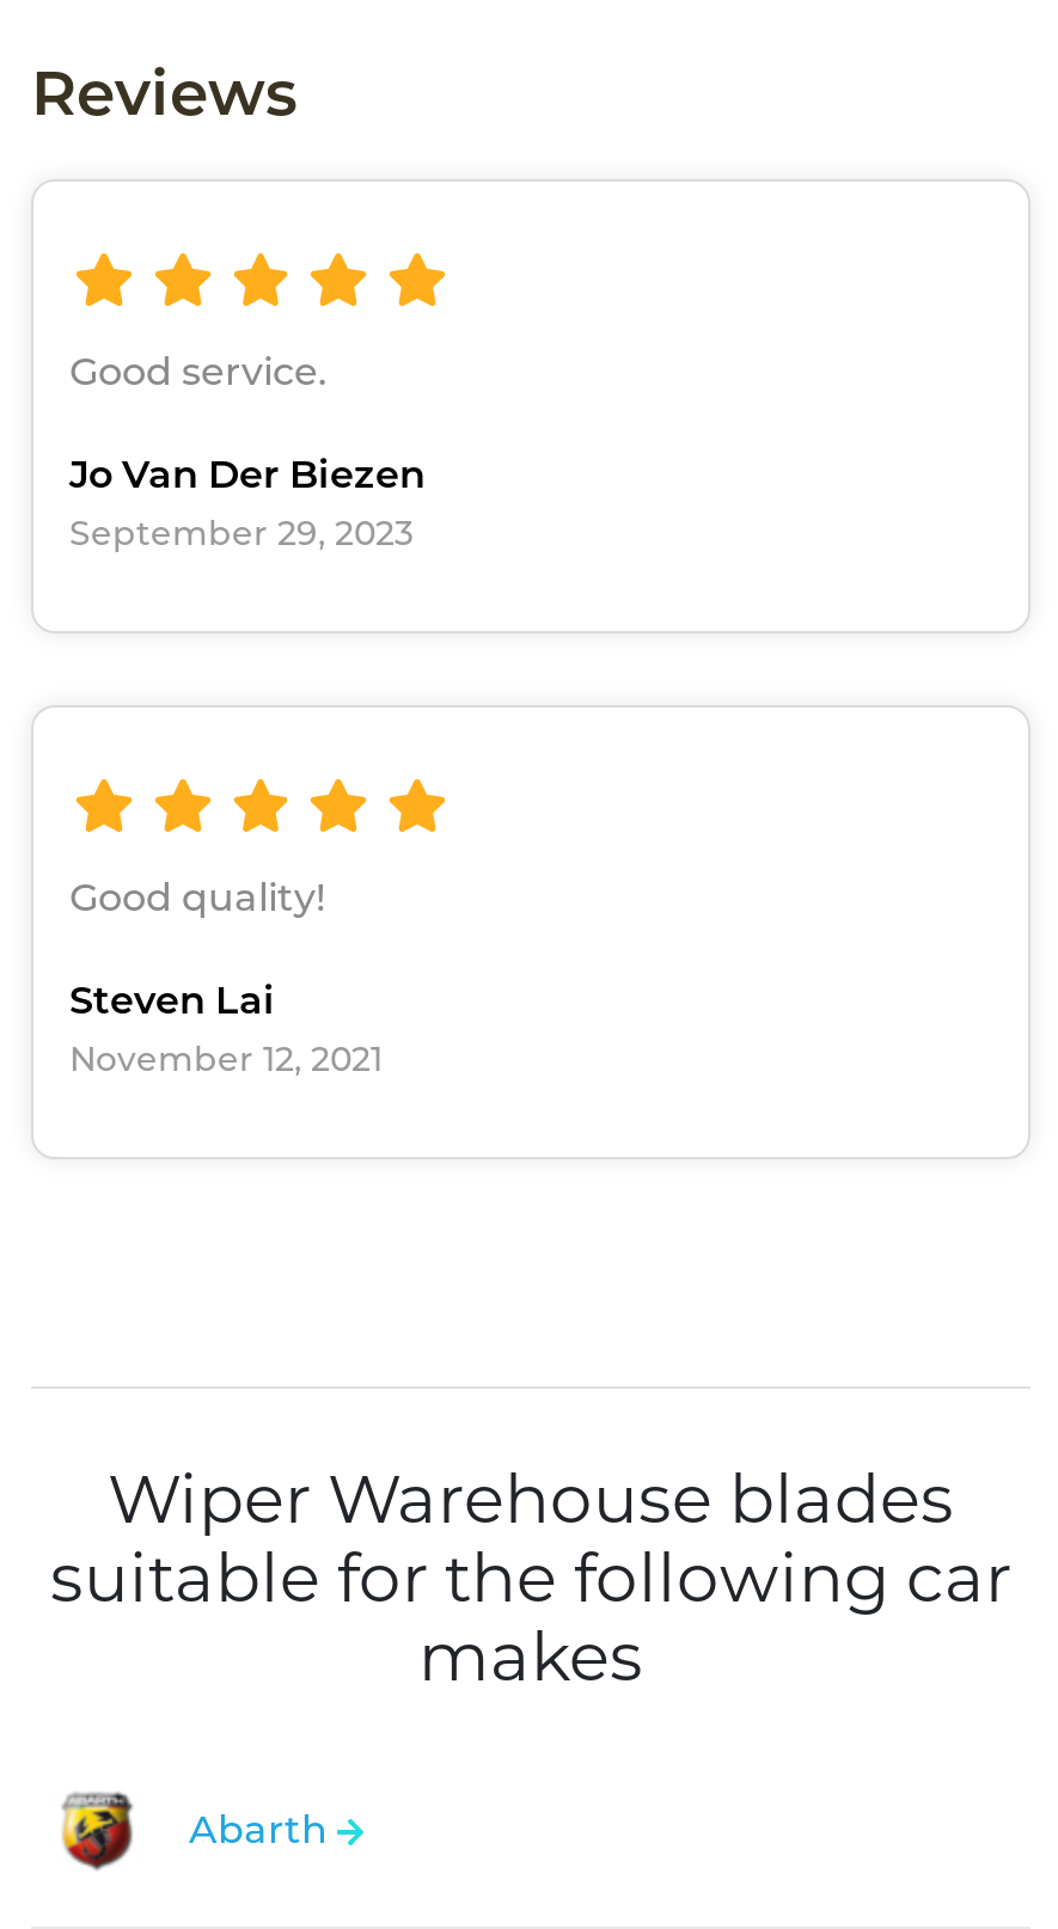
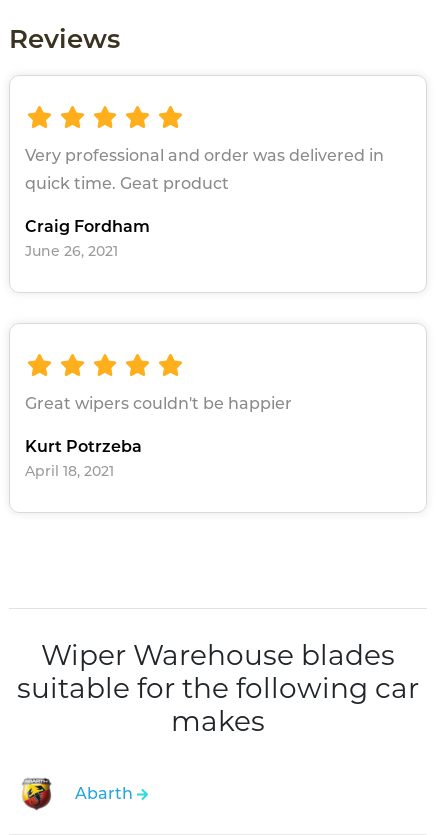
- Good service.
- Jo Van Der Biezen
- September 29, 2023
+ Very professional and order was delivered in
+ quick time. Geat product
+ Craig Fordham
+ June 26, 2021

- Good quality!
- Steven Lai
- November 12, 2021
+ Great wipers couldn't be happier
+ Kurt Potrzeba
+ April 18, 2021
